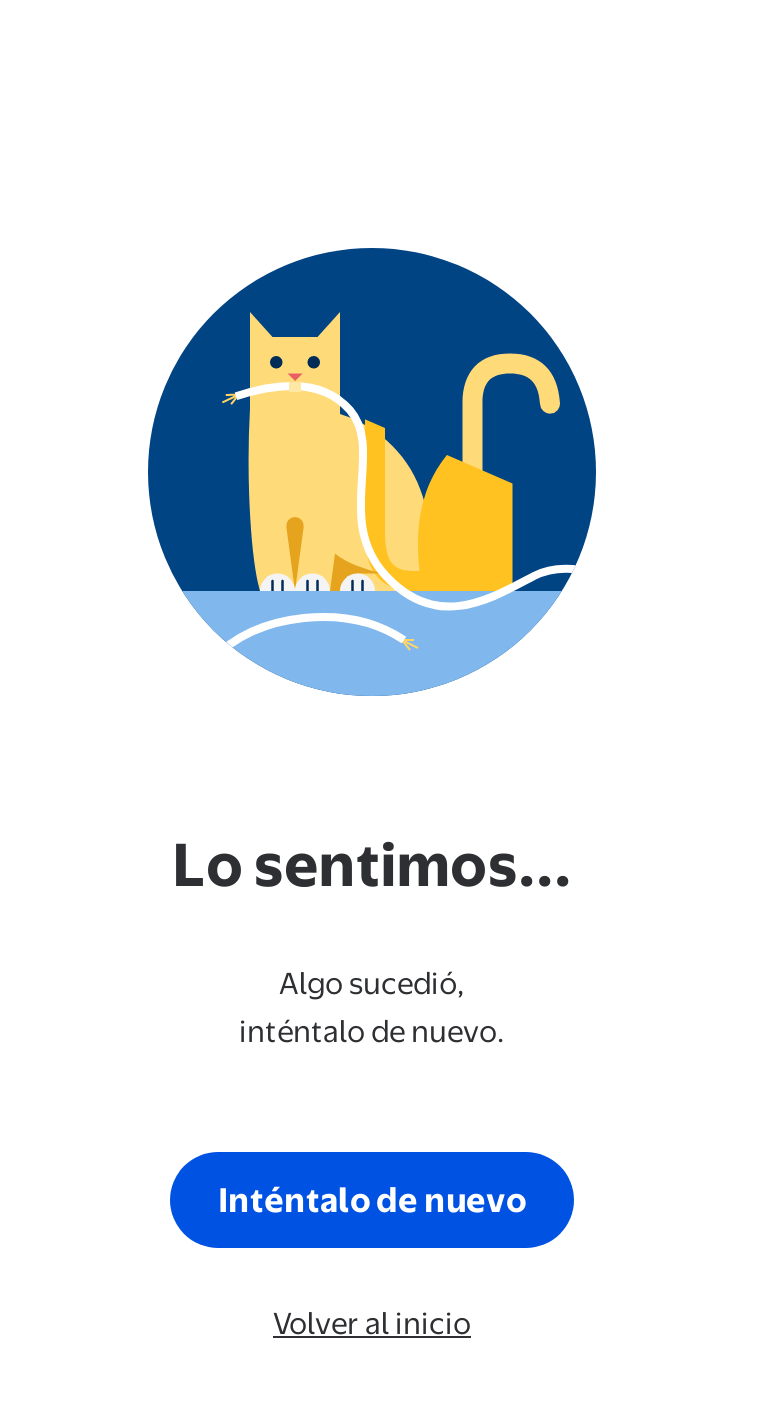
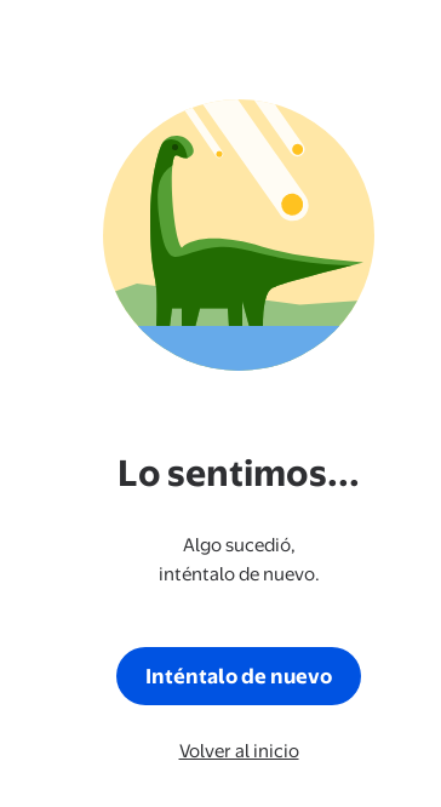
- [image]
+ [image]
